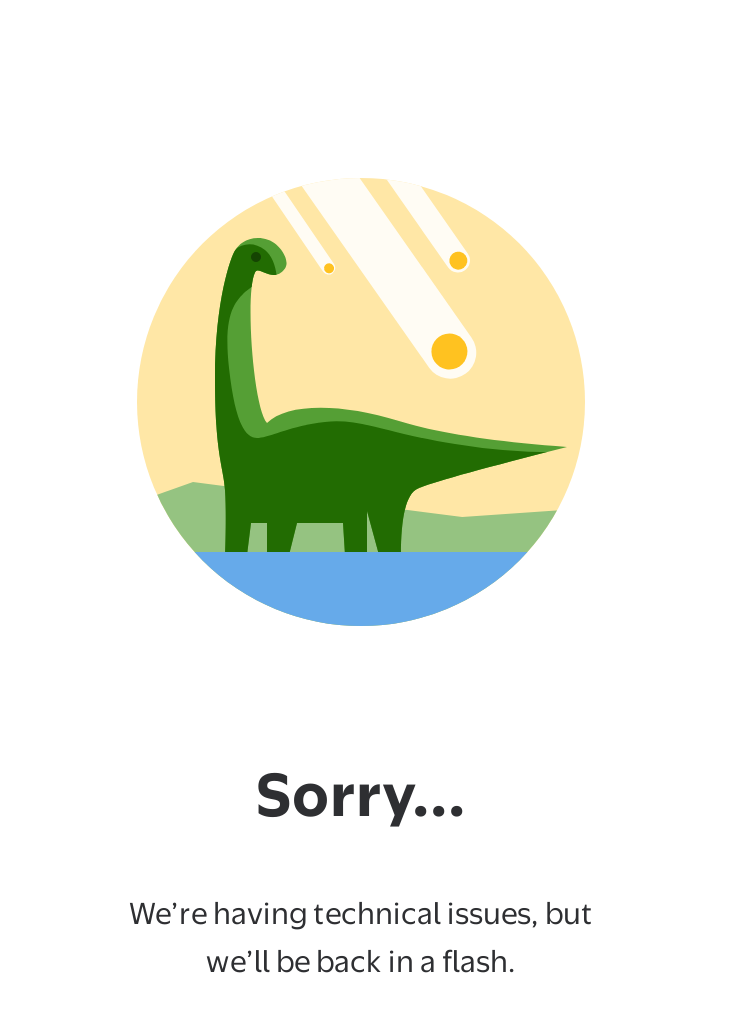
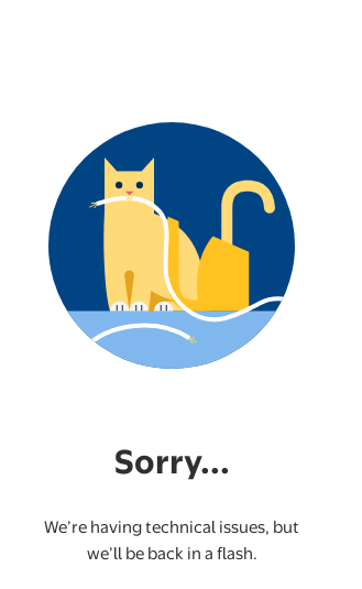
- [image]
+ [image]
